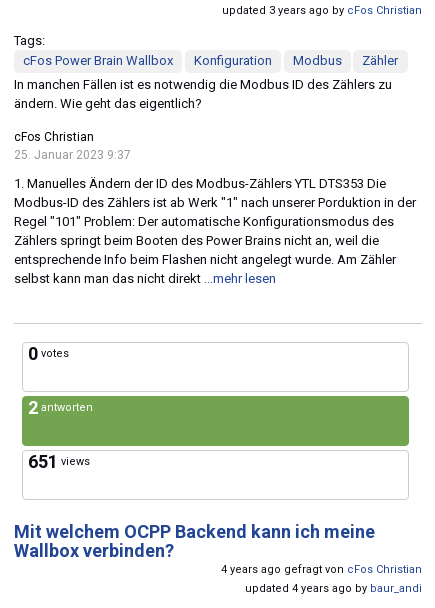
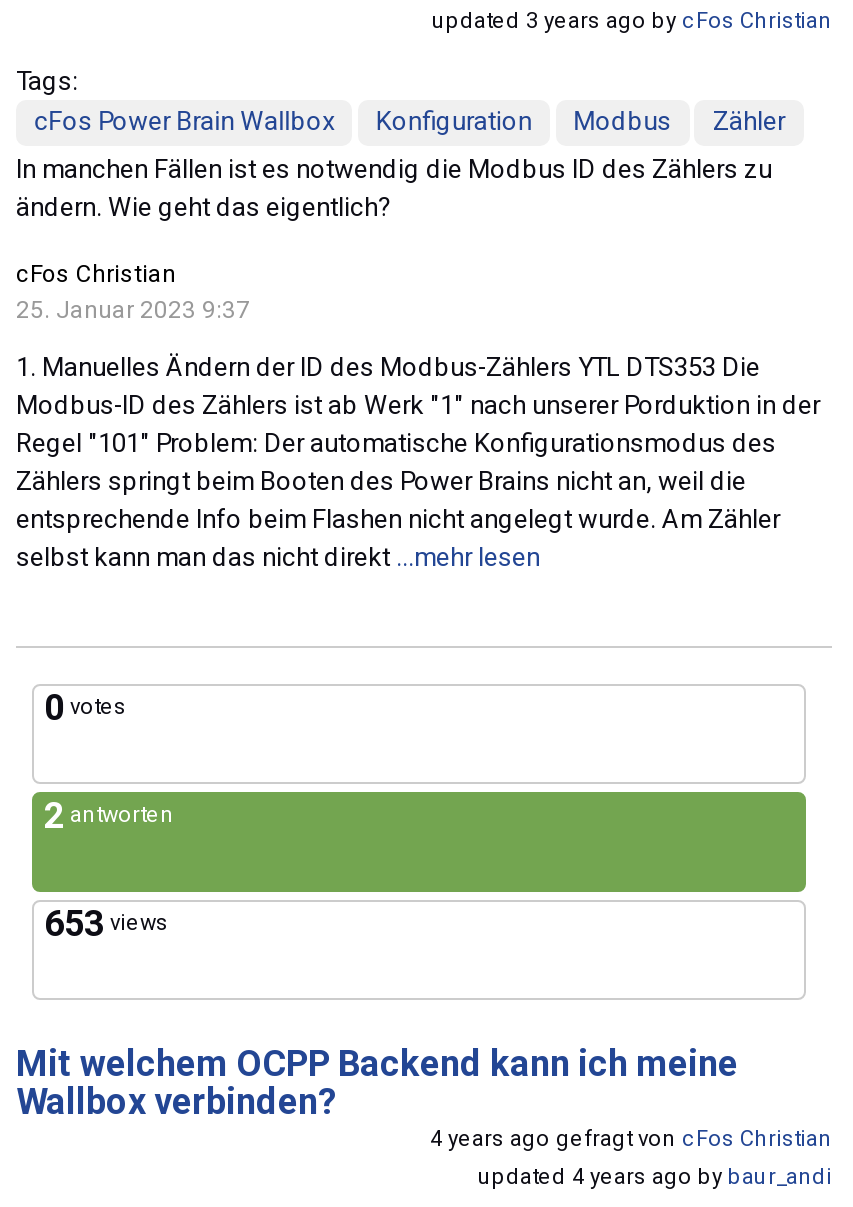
- 651 views
+ 653 views
